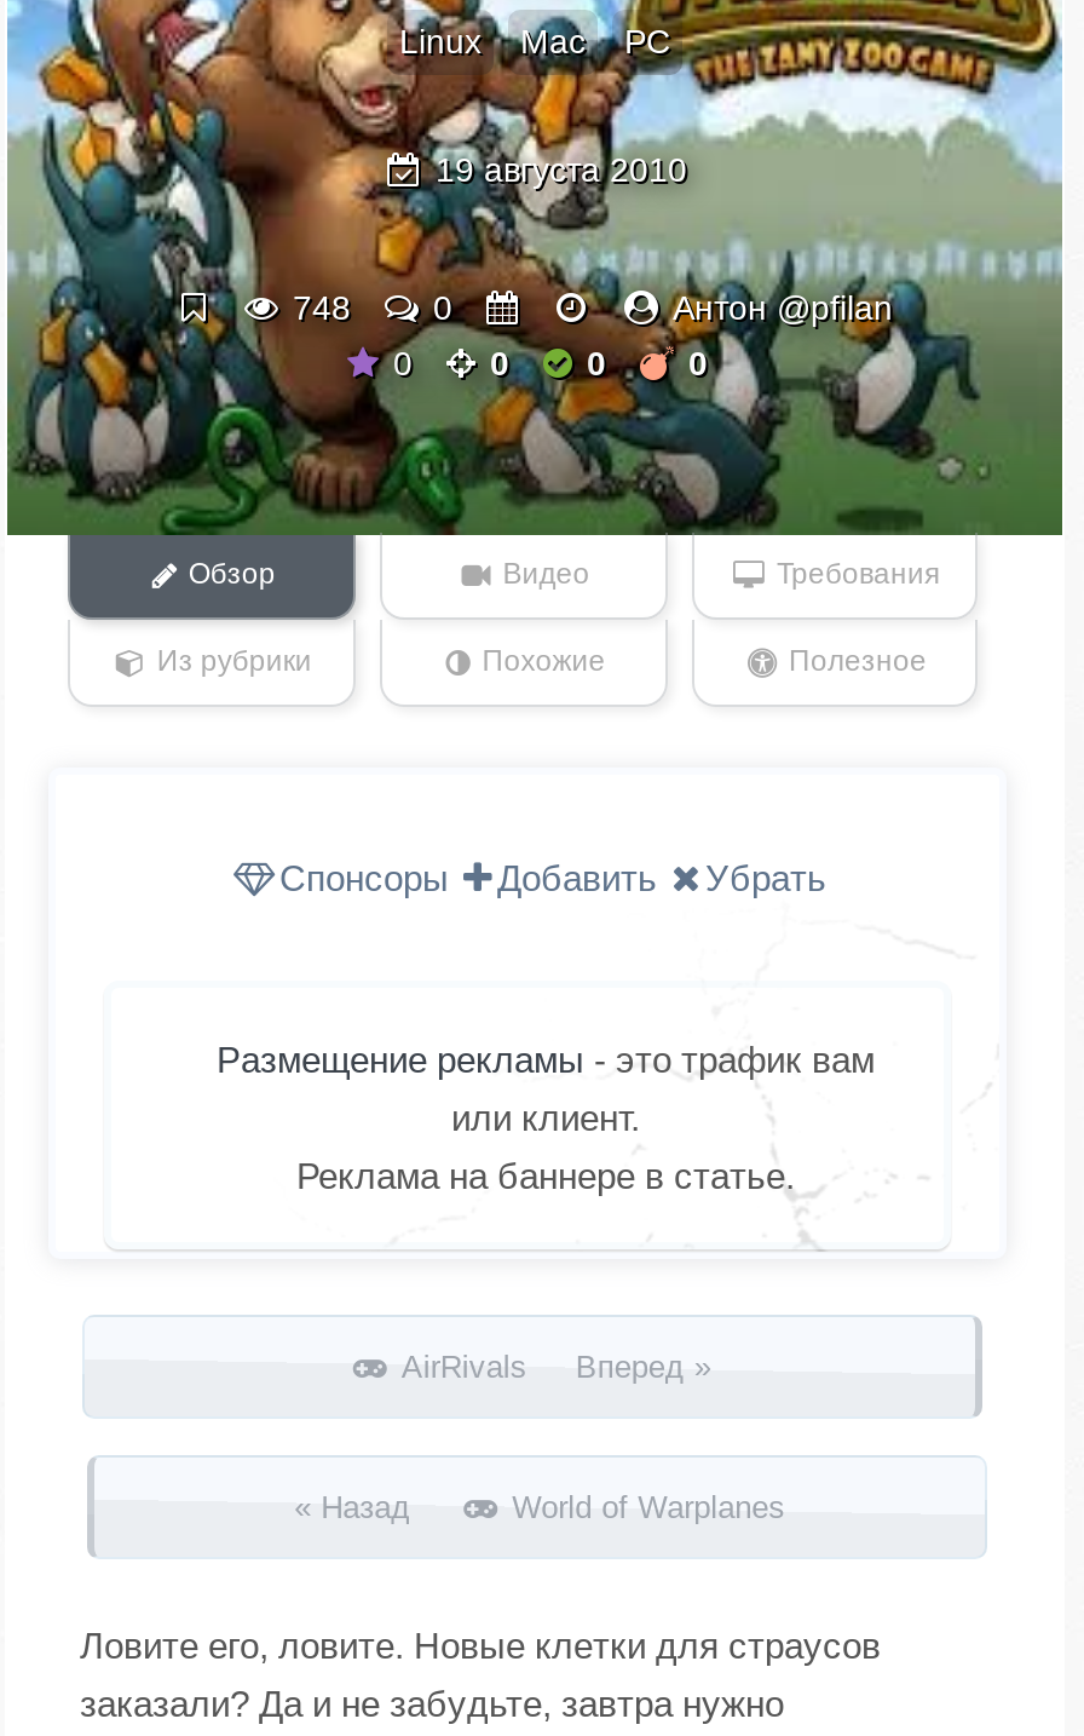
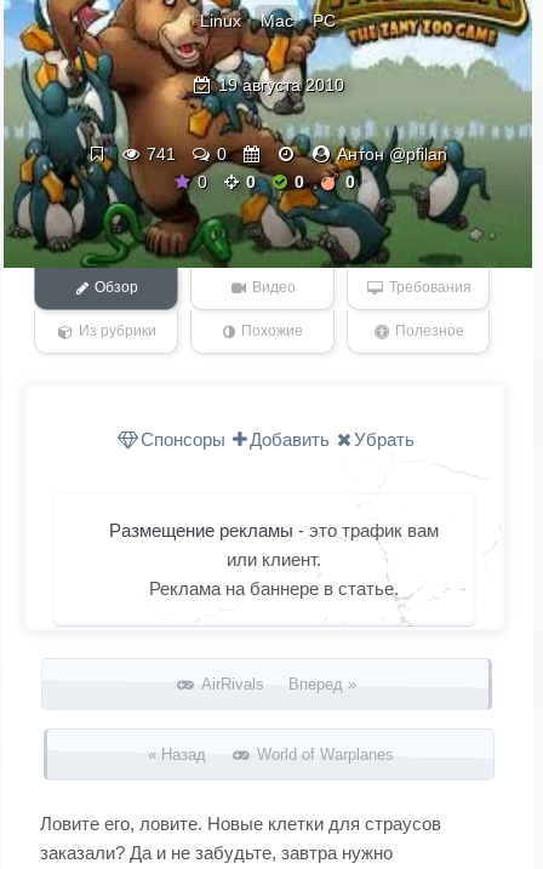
- 748
+ 741
